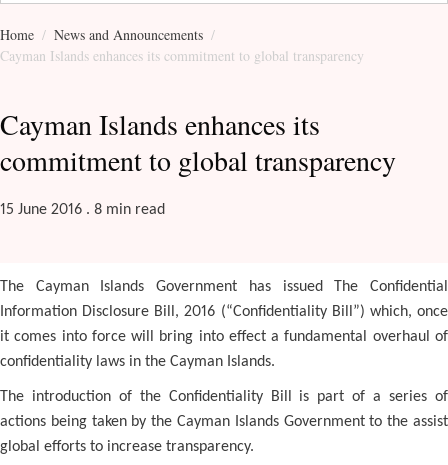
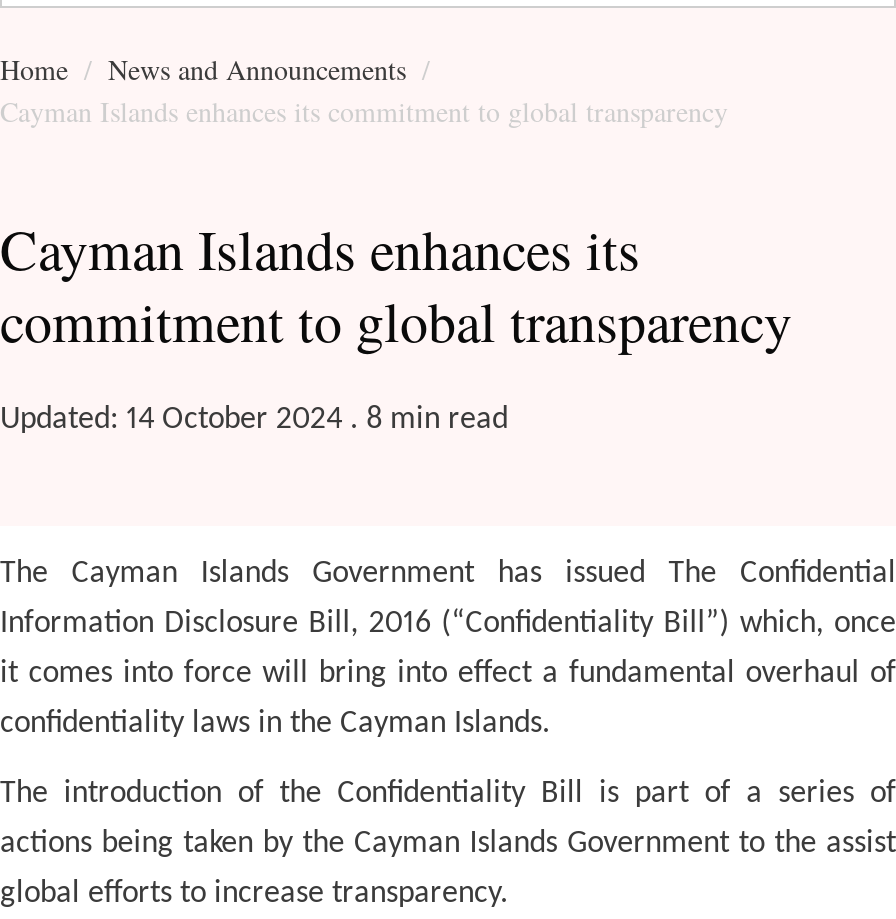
- 15 June 2016 . 8 min read
+ Updated: 14 October 2024 . 8 min read
